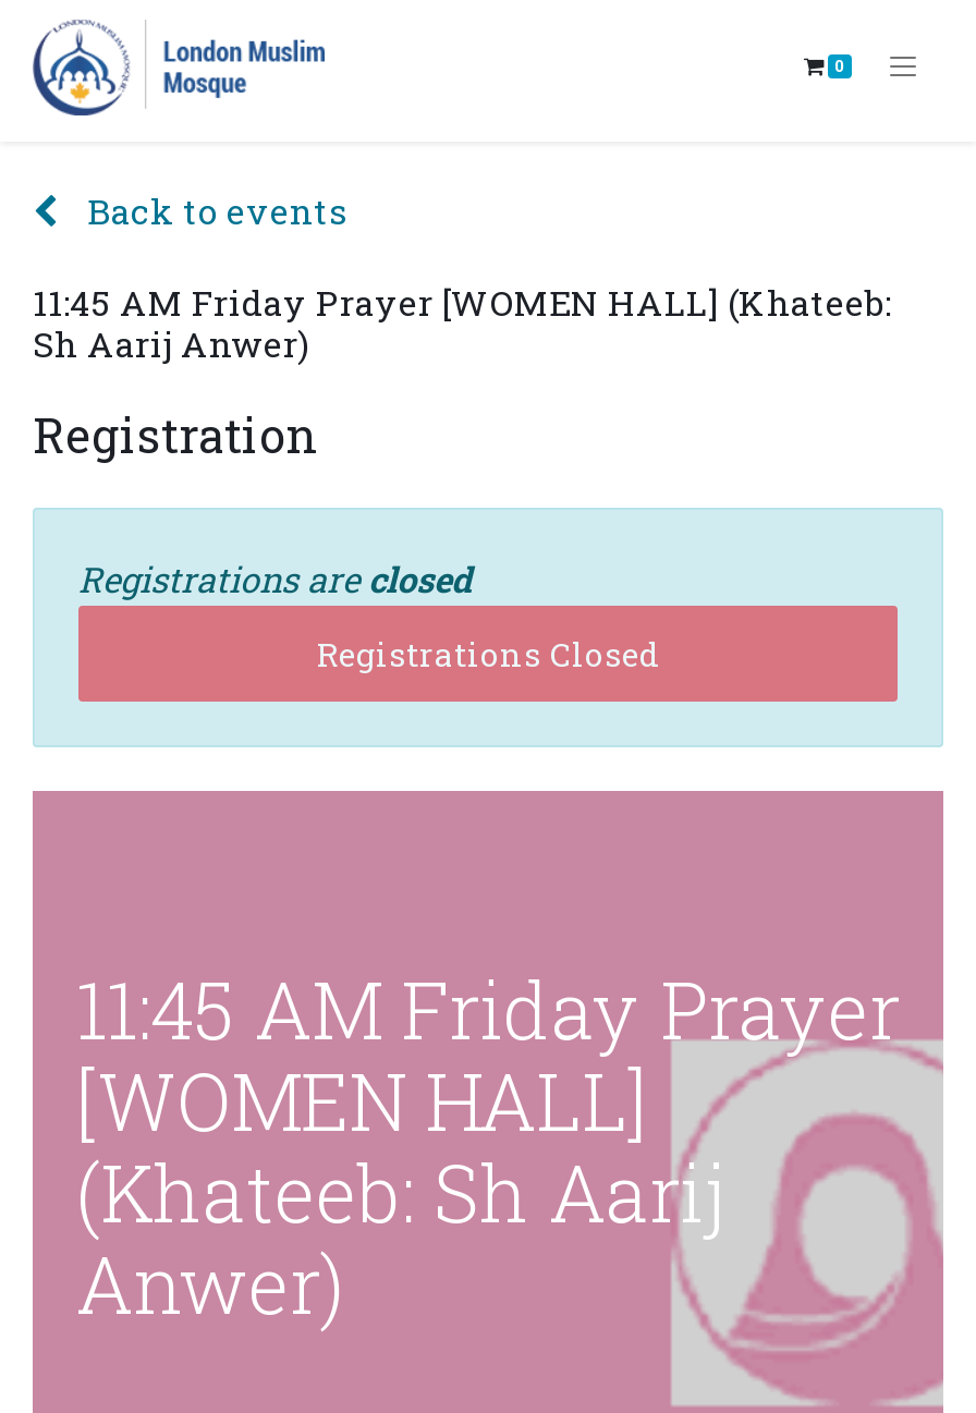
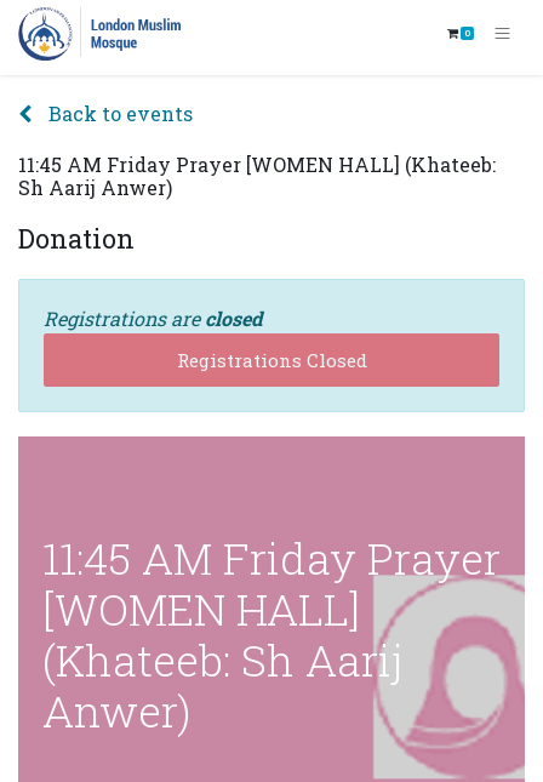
- Registration
+ Donation
